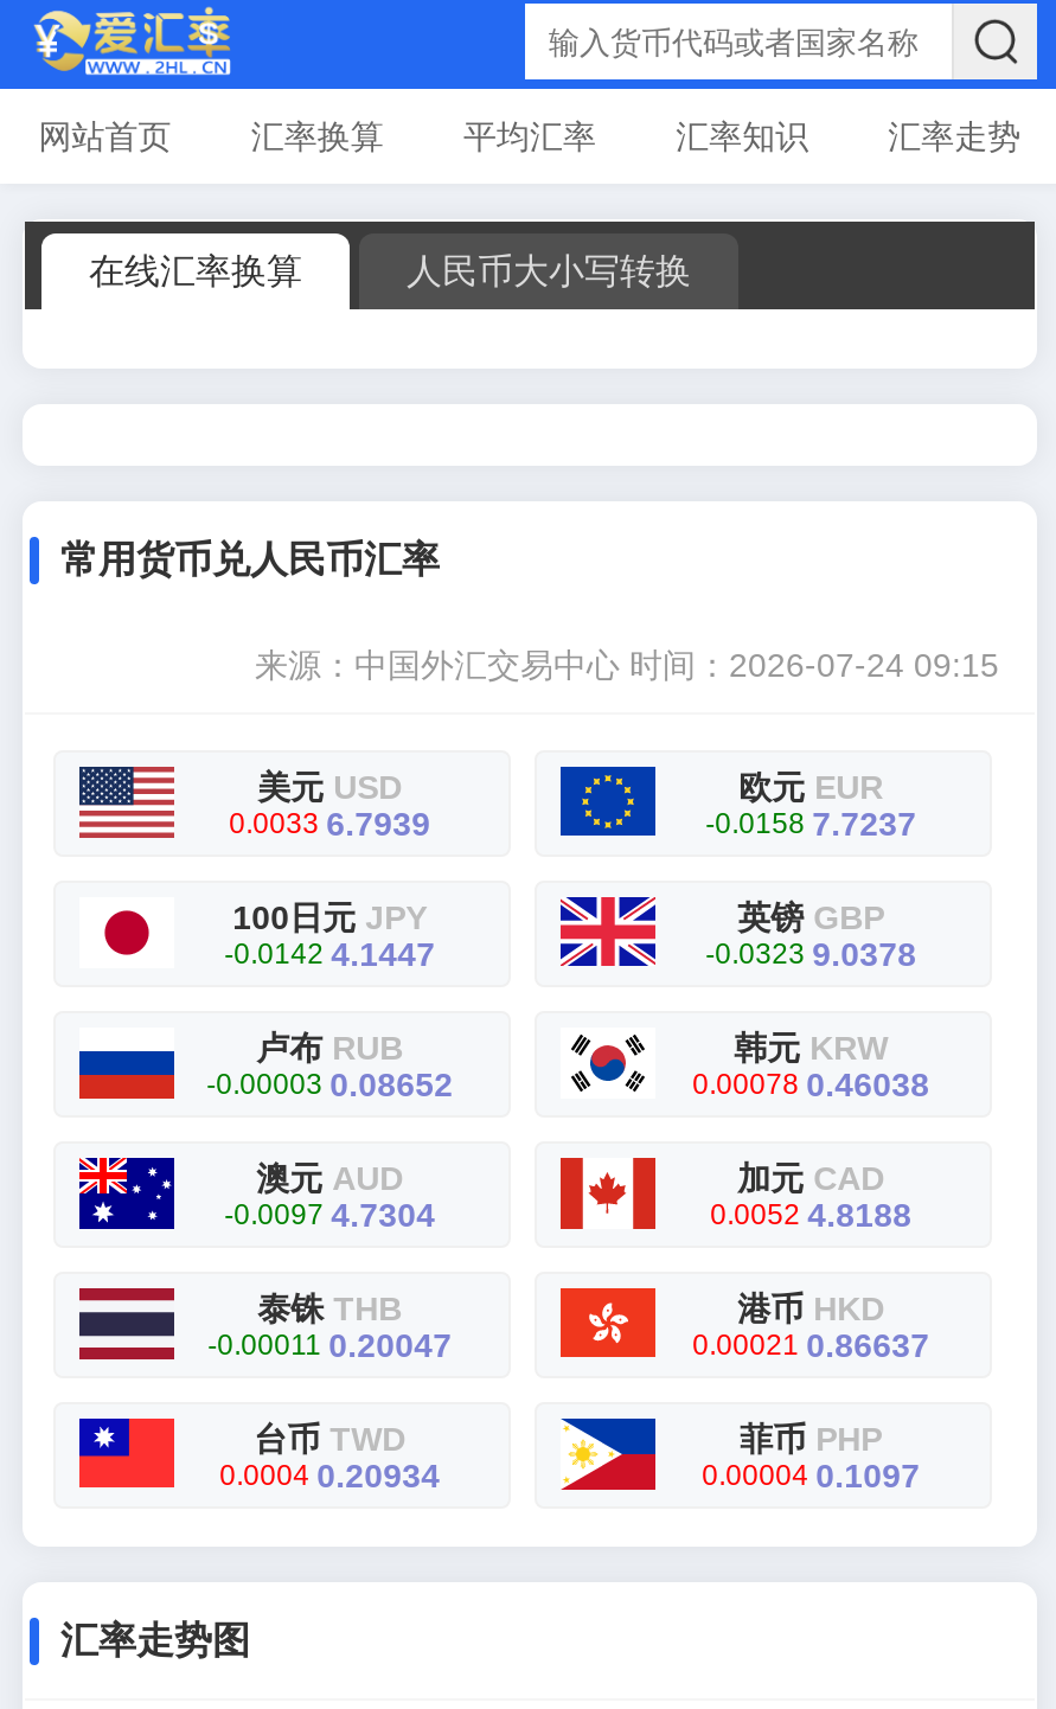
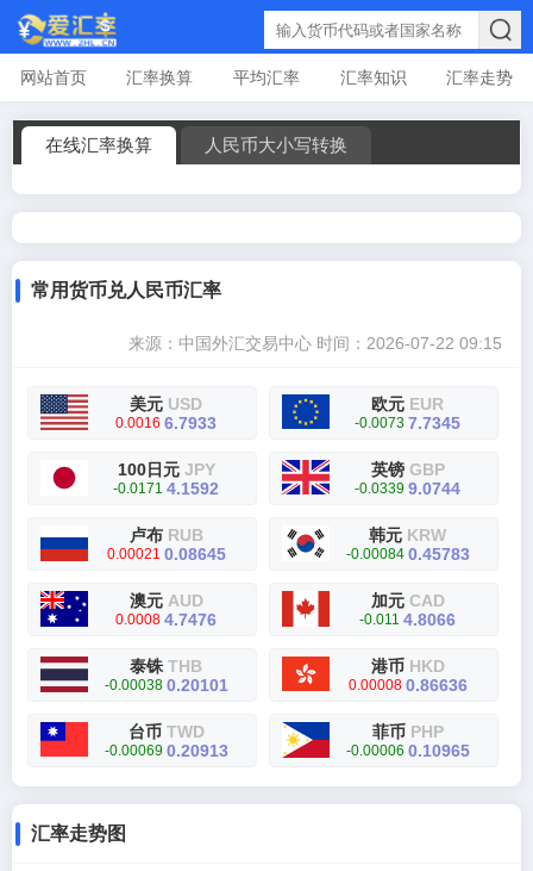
- 来源：中国外汇交易中心时间：2026-07-24 09:15
+ 来源：中国外汇交易中心时间：2026-07-22 09:15

- 0.0033 6.7939
+ 0.0016 6.7933

- -0.0158 7.7237
+ -0.0073 7.7345

- -0.0142 4.1447
+ -0.0171 4.1592

- -0.0323 9.0378
+ -0.0339 9.0744

- -0.00003 0.08652
+ 0.00021 0.08645

- 0.00078 0.46038
+ -0.00084 0.45783

- -0.0097 4.7304
+ 0.0008 4.7476

- 0.0052 4.8188
+ -0.011 4.8066

- -0.00011 0.20047
+ -0.00038 0.20101

- 0.00021 0.86637
+ 0.00008 0.86636

- 0.0004 0.20934
+ -0.00069 0.20913

- 0.00004 0.1097
+ -0.00006 0.10965
